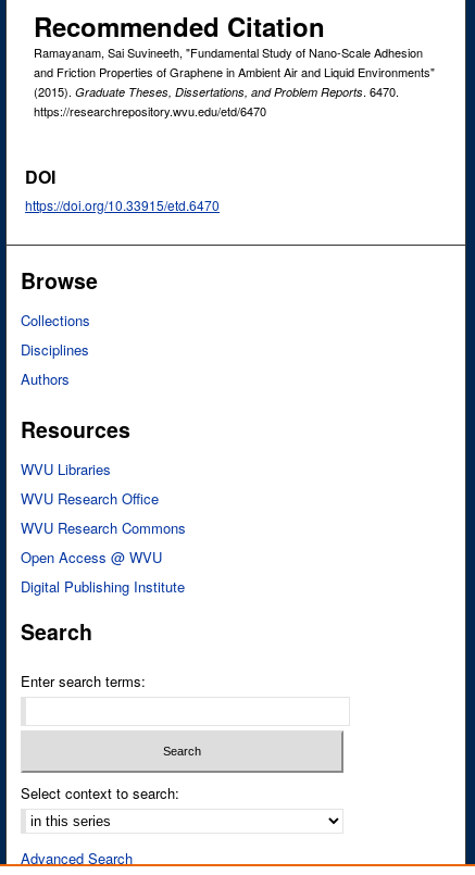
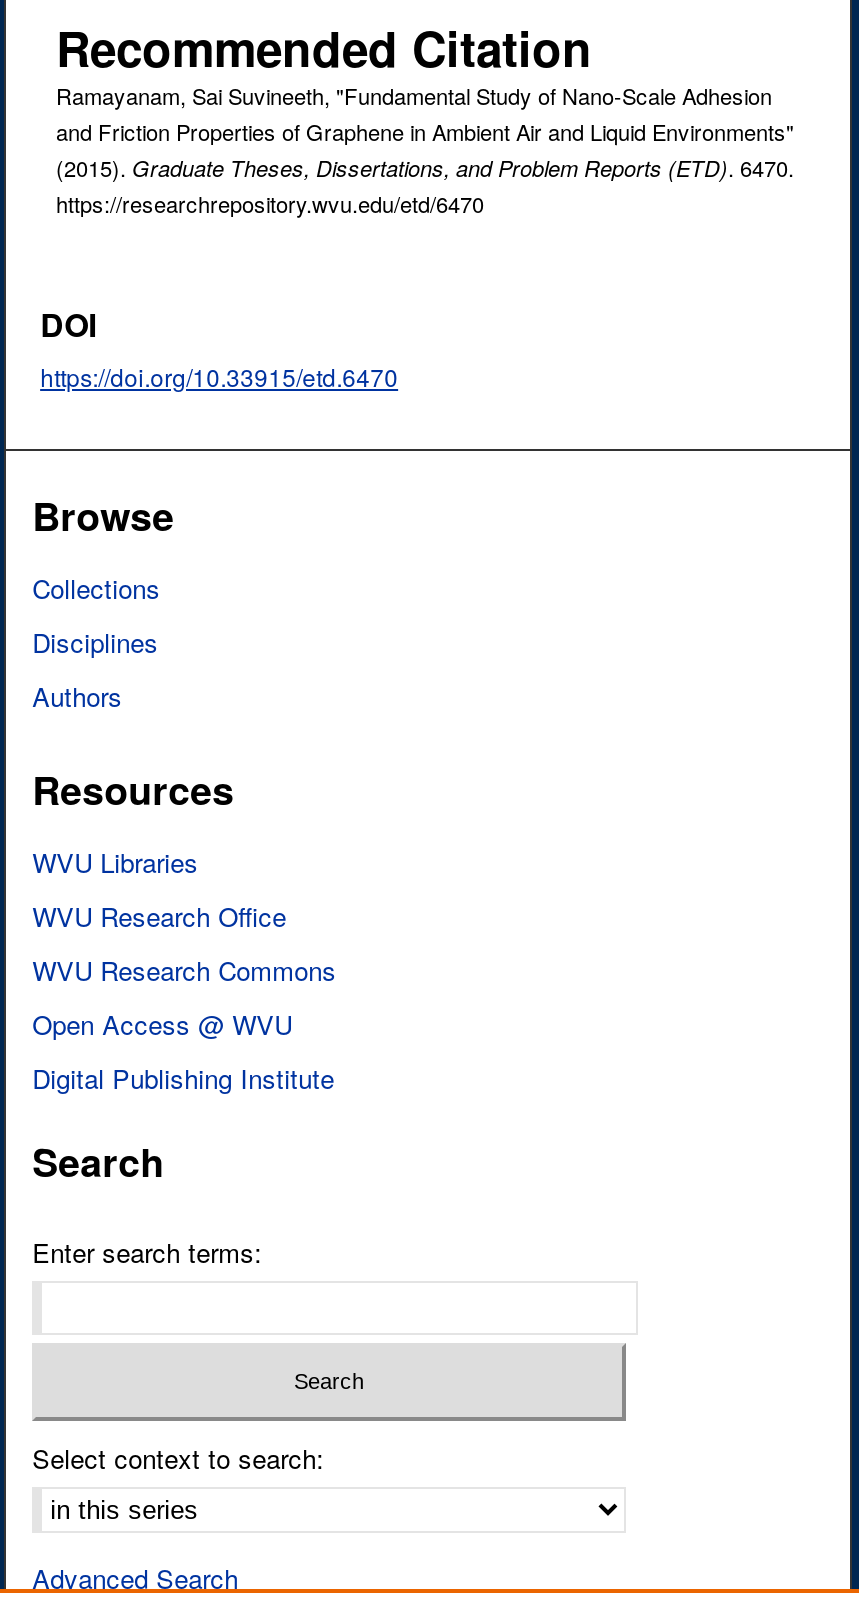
- (2015). Graduate Theses, Dissertations, and Problem Reports. 6470.
+ (2015). Graduate Theses, Dissertations, and Problem Reports (ETD). 6470.
